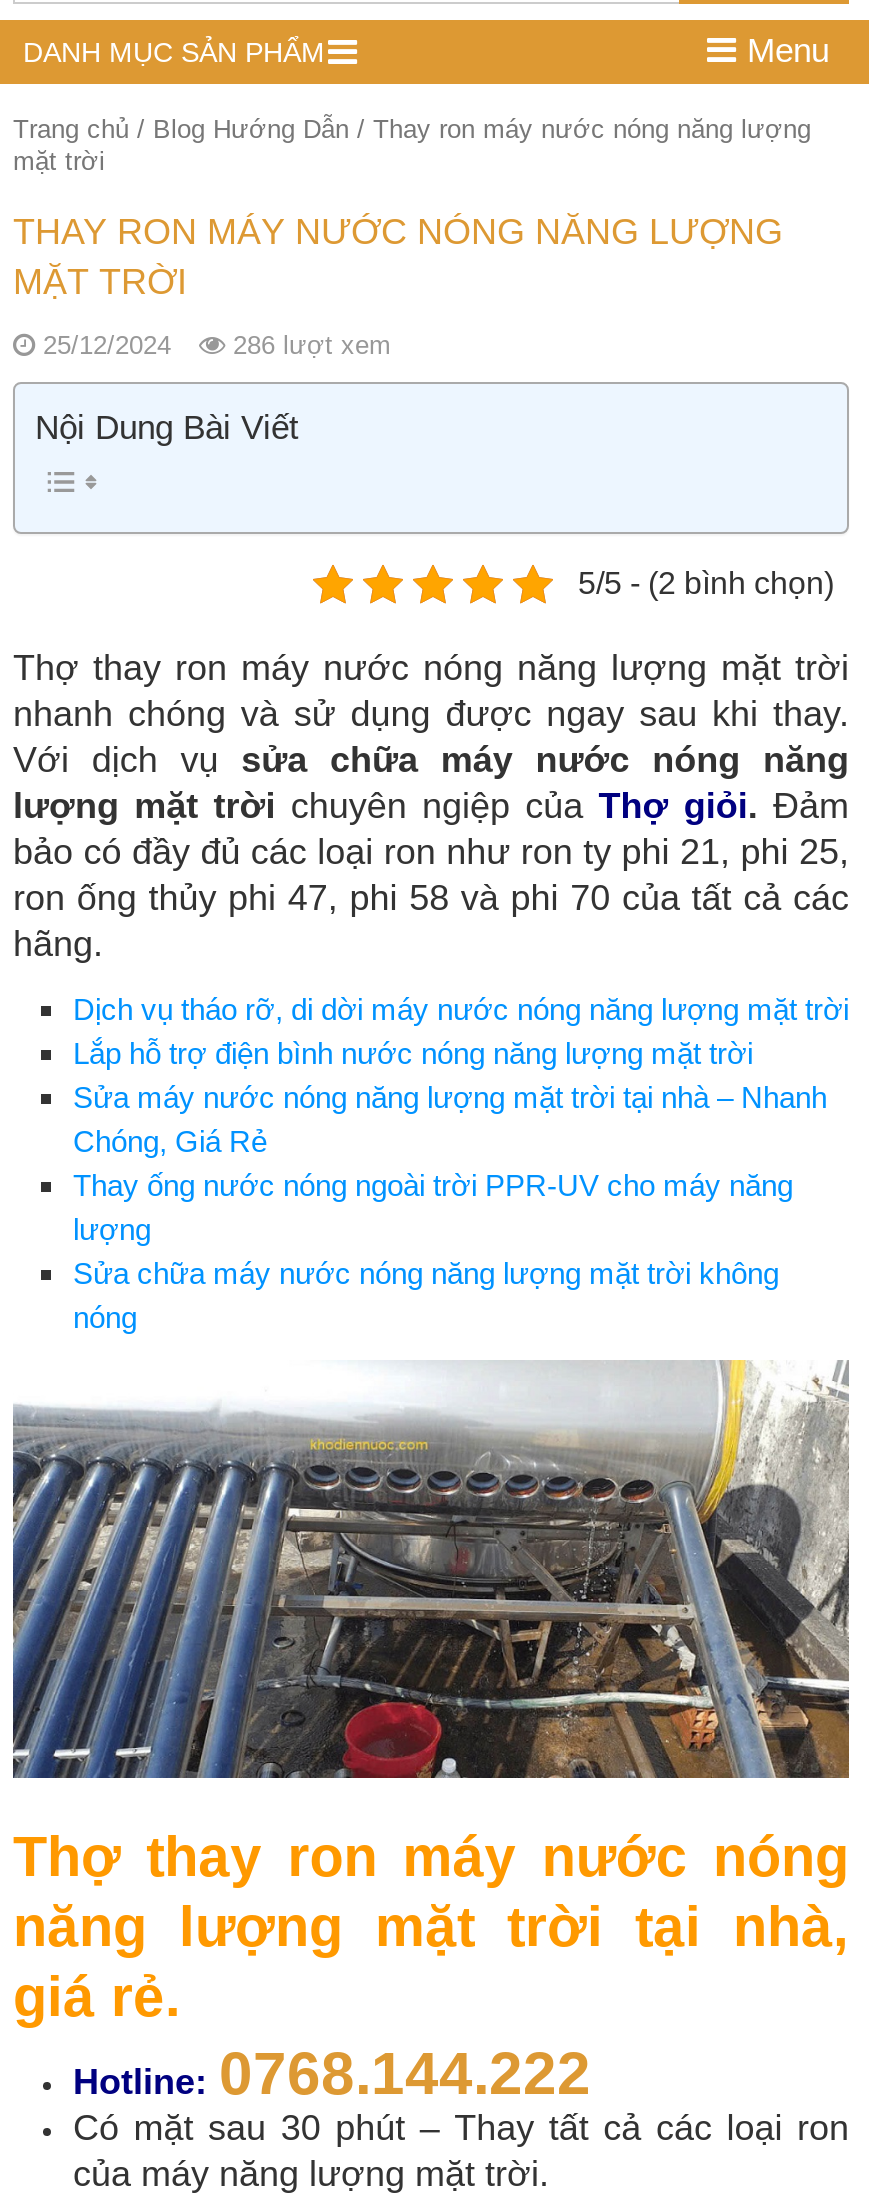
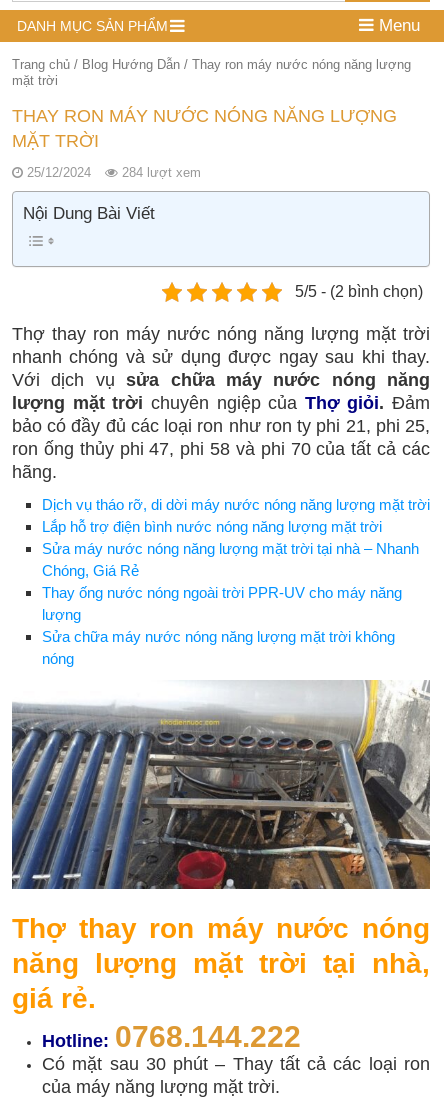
- 286 lượt xem
+ 284 lượt xem
